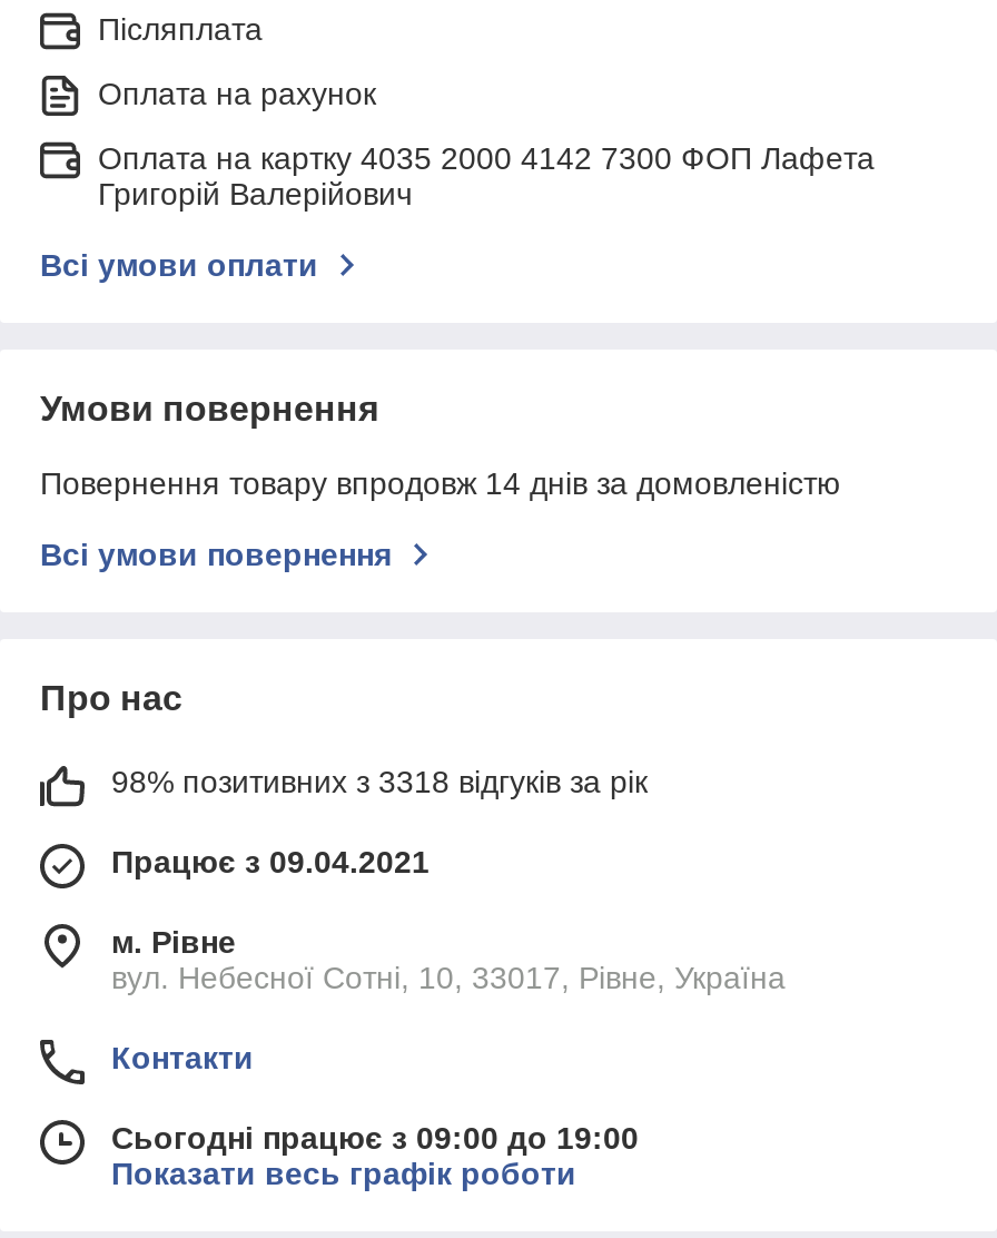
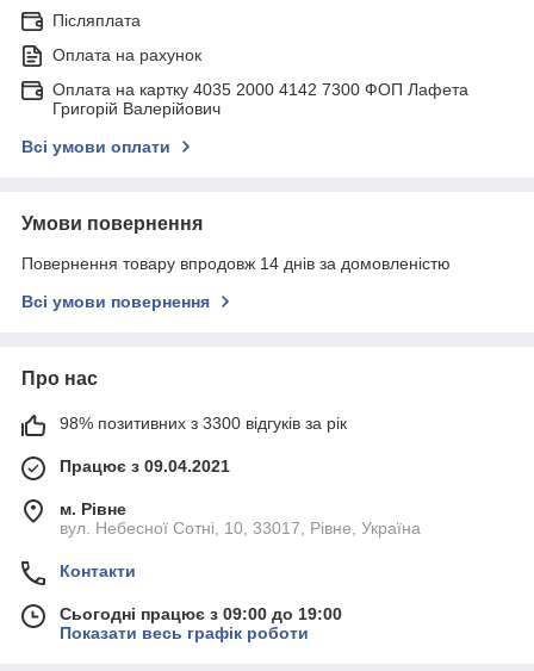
- 98% позитивних з 3318 відгуків за рік
+ 98% позитивних з 3300 відгуків за рік
